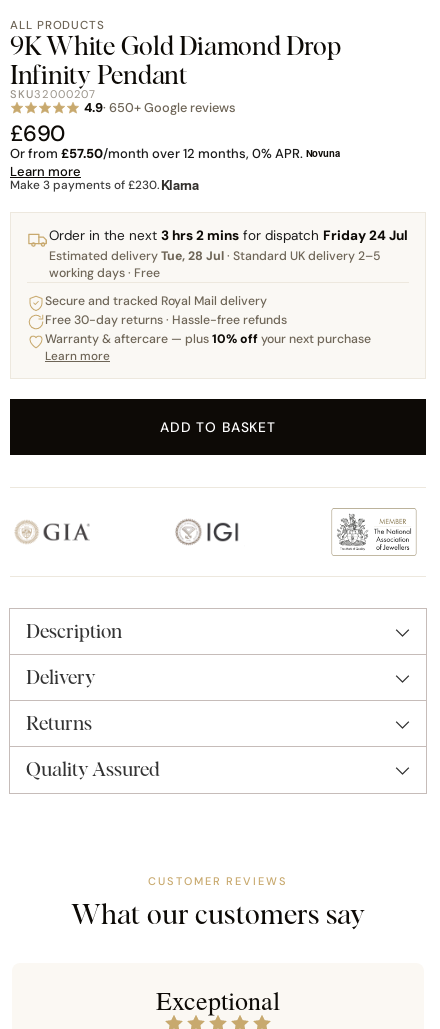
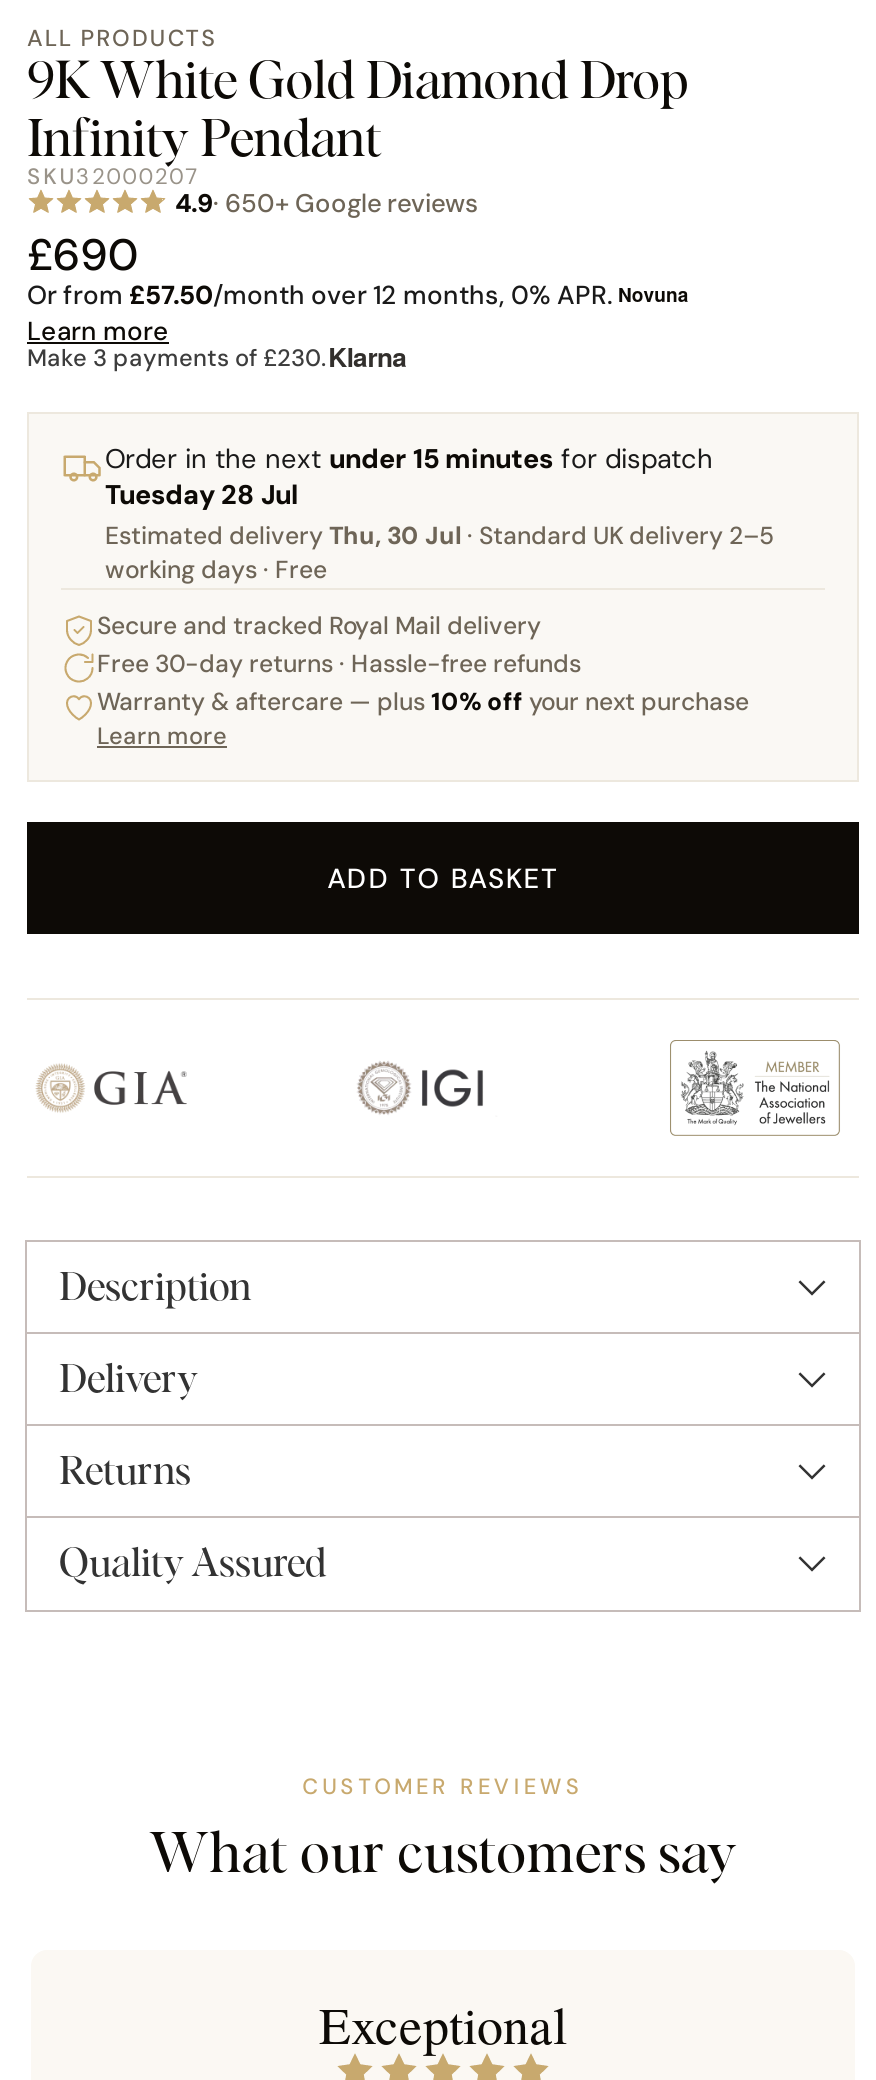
- Order in the next 3 hrs 2 mins for dispatch Friday 24 Jul
- Estimated delivery Tue, 28 Jul · Standard UK delivery 2–5
+ Order in the next under 15 minutes for dispatch
+ Tuesday 28 Jul
+ Estimated delivery Thu, 30 Jul · Standard UK delivery 2–5
